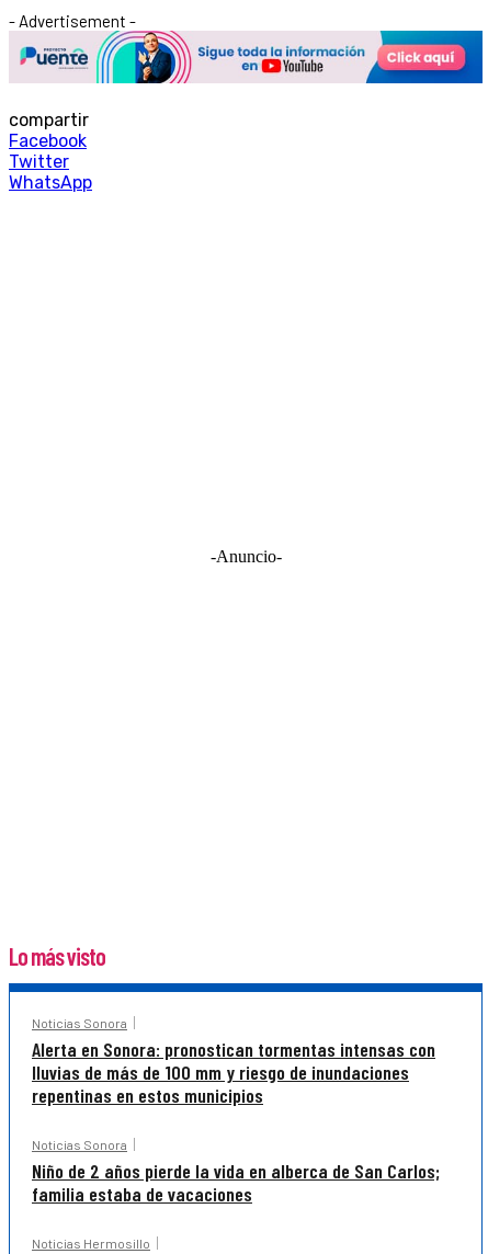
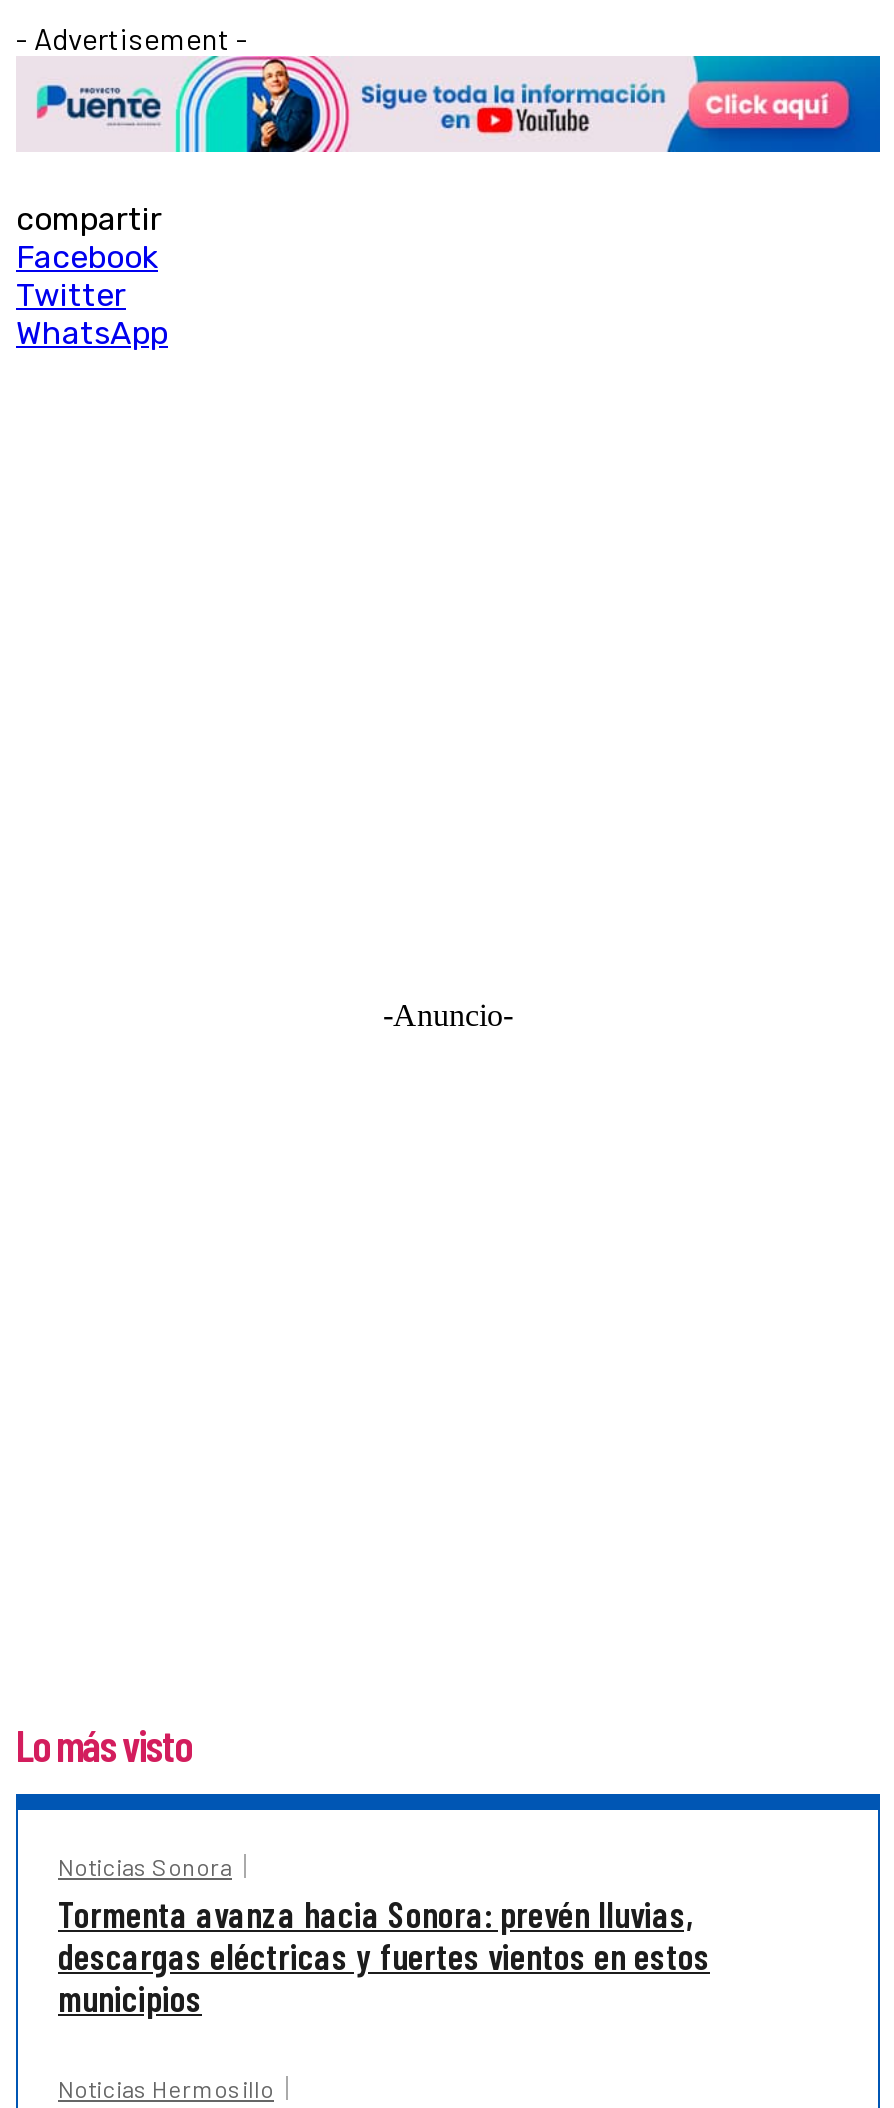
- Alerta en Sonora: pronostican tormentas intensas con
- lluvias de más de 100 mm y riesgo de inundaciones
- repentinas en estos municipios
- Noticias Sonora
- Niño de 2 años pierde la vida en alberca de San Carlos;
- familia estaba de vacaciones
+ Tormenta avanza hacia Sonora: prevén lluvias,
+ descargas eléctricas y fuertes vientos en estos
+ municipios
